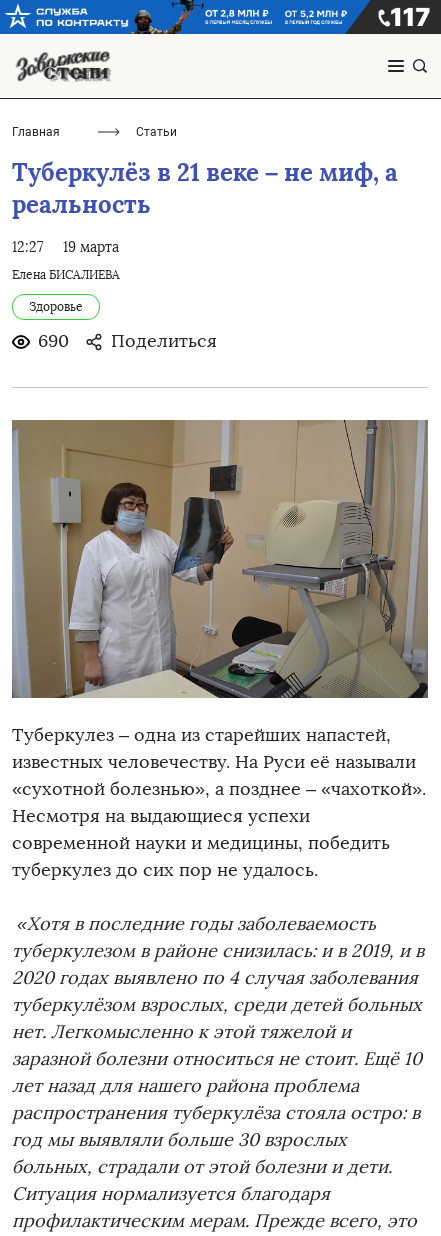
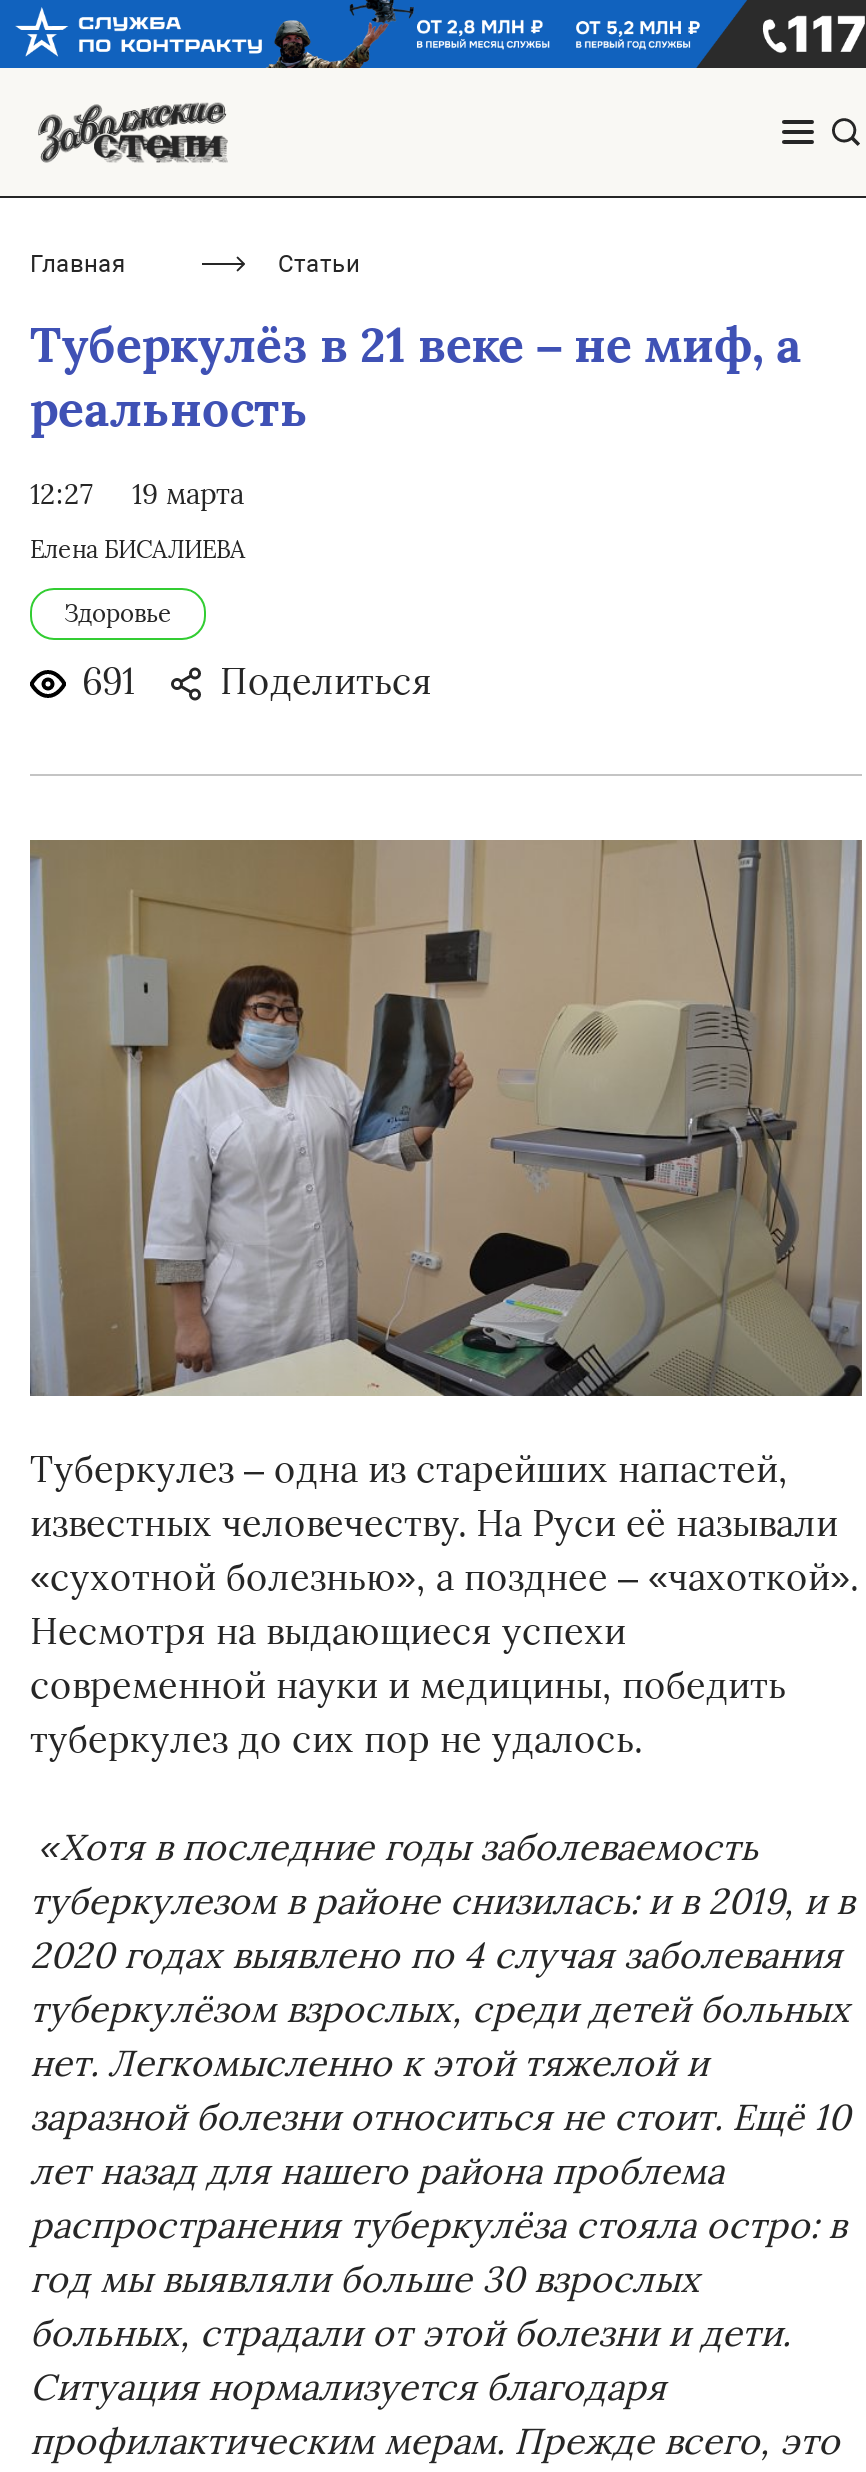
- 690 Поделиться
+ 691 Поделиться
